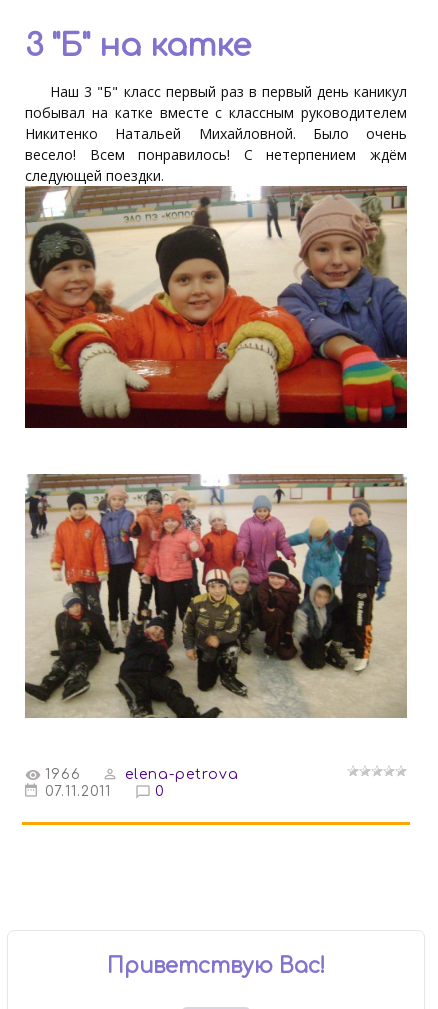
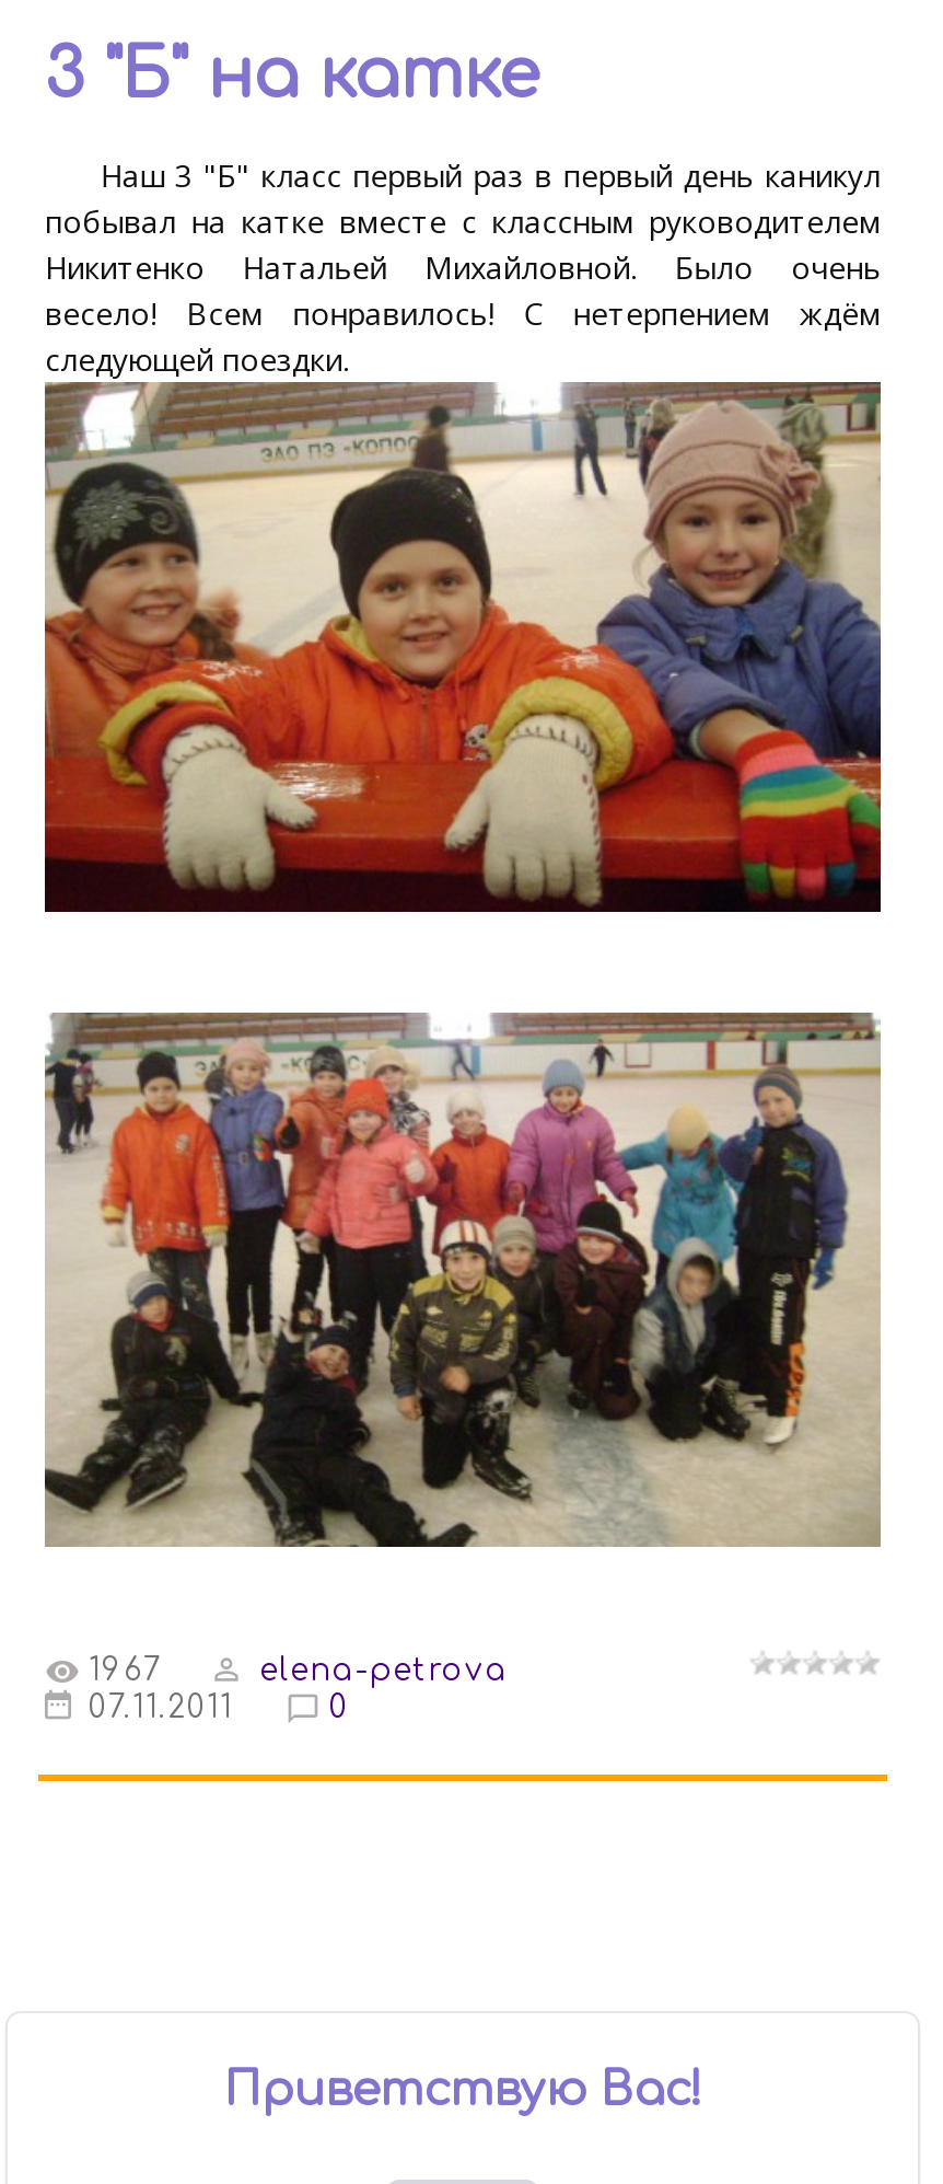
- 1966
+ 1967
